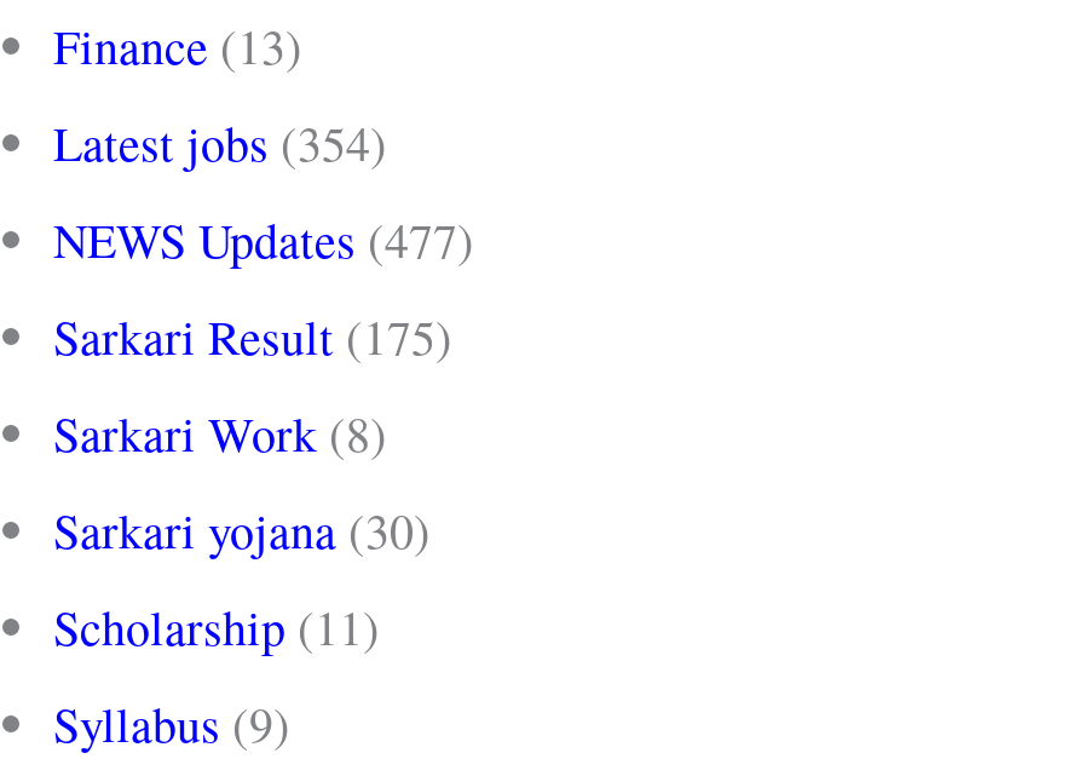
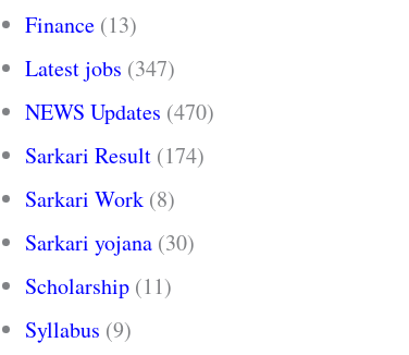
- Latest jobs (354)
+ Latest jobs (347)

- NEWS Updates (477)
+ NEWS Updates (470)

- Sarkari Result (175)
+ Sarkari Result (174)
